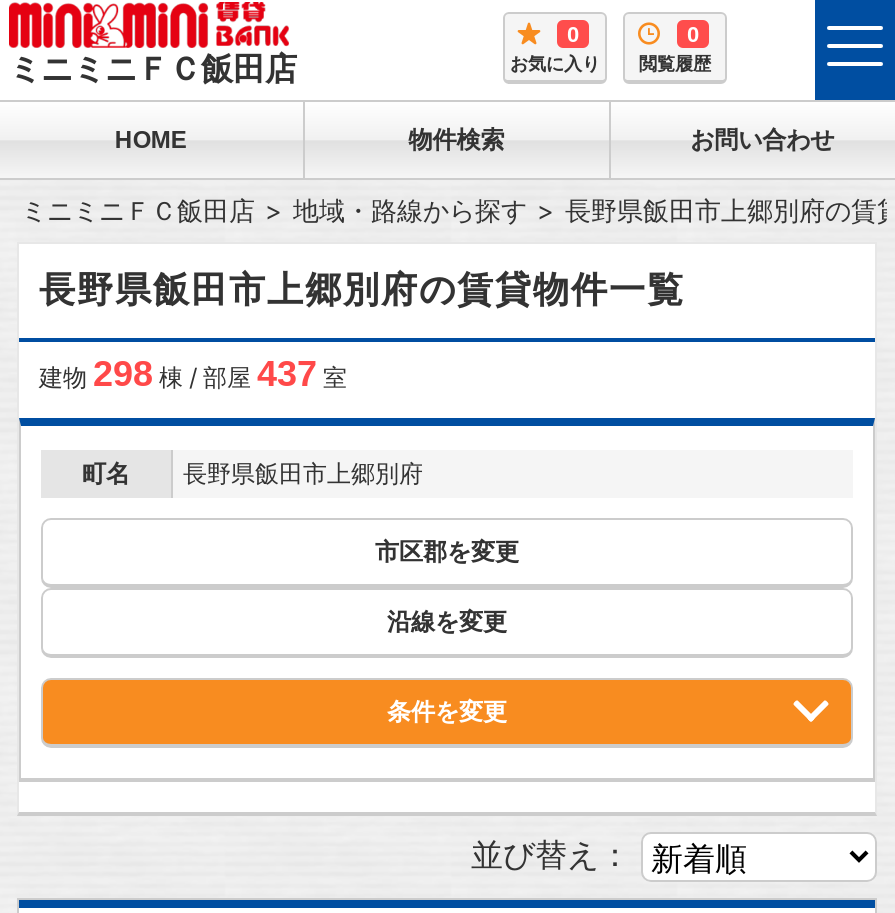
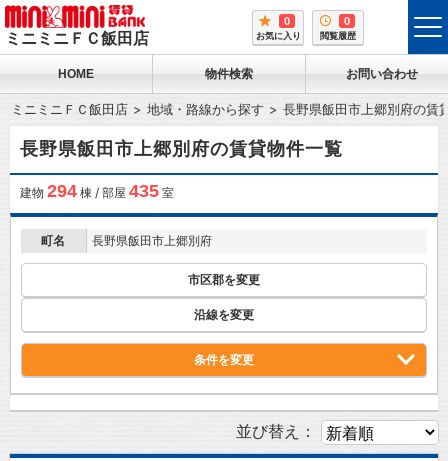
- 建物298棟 / 部屋437室
+ 建物294棟 / 部屋435室
